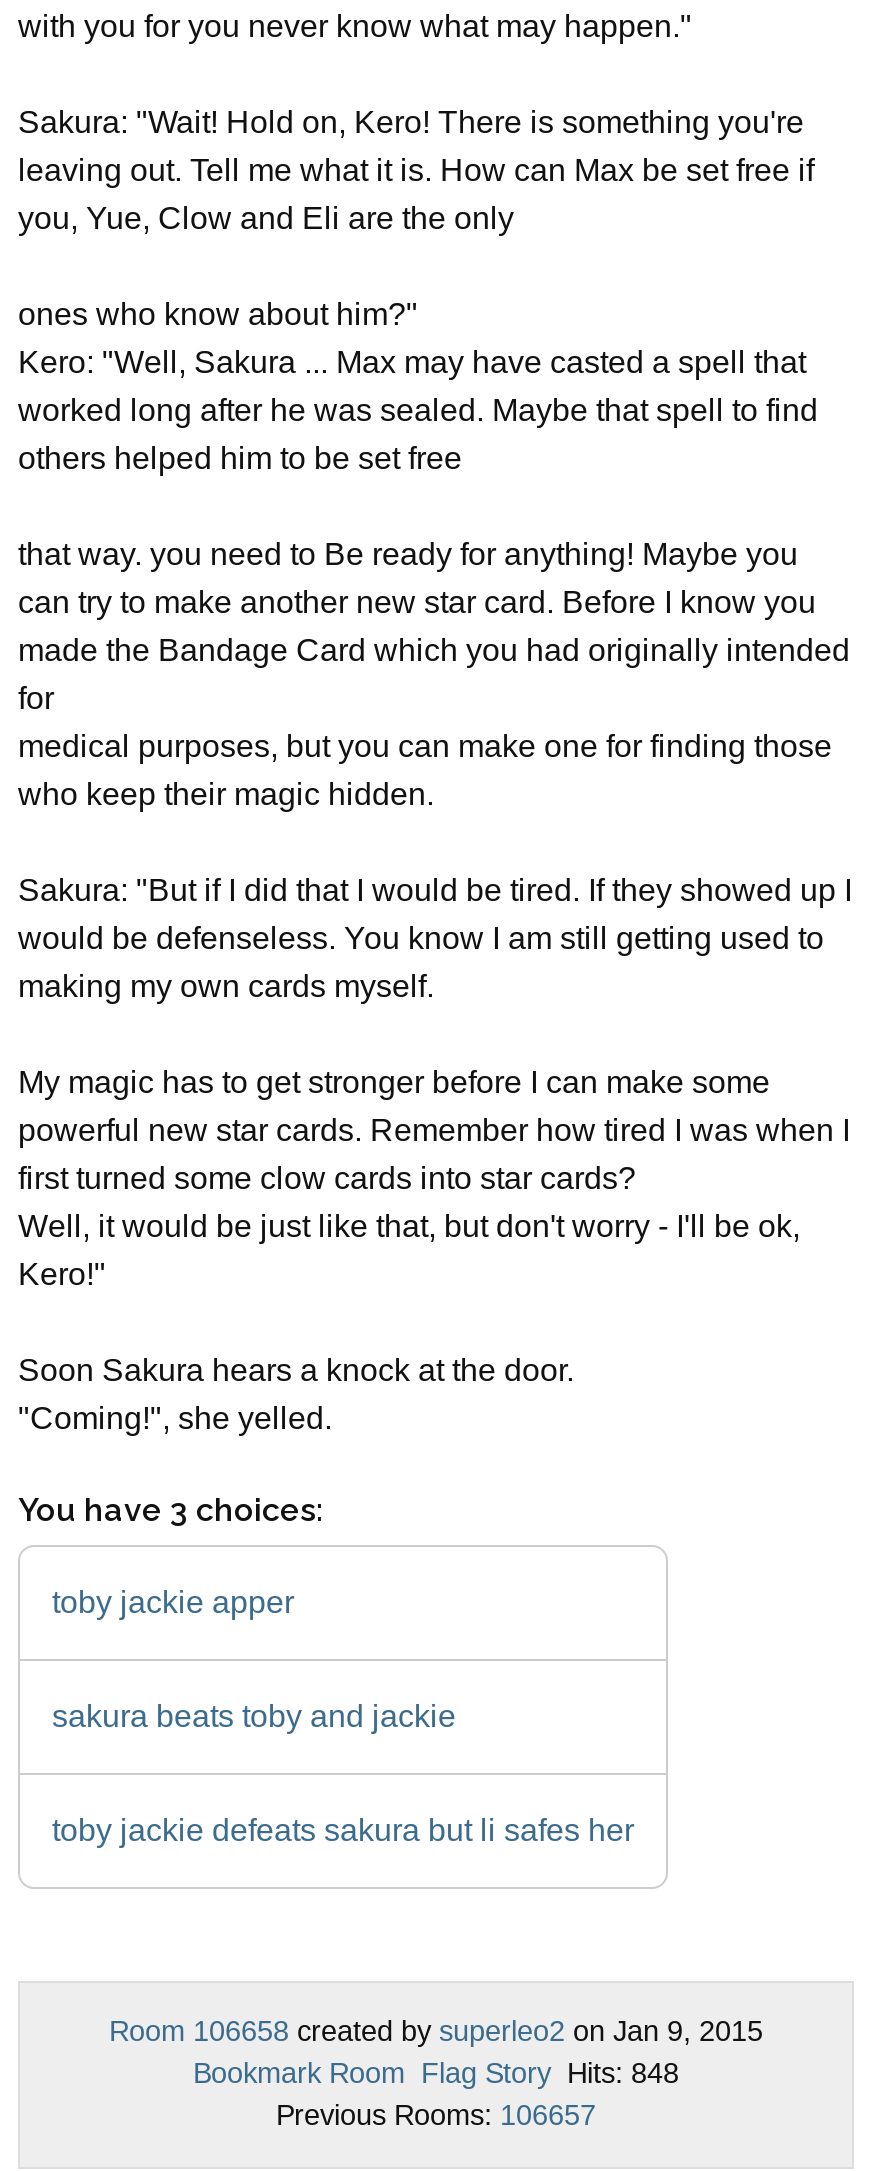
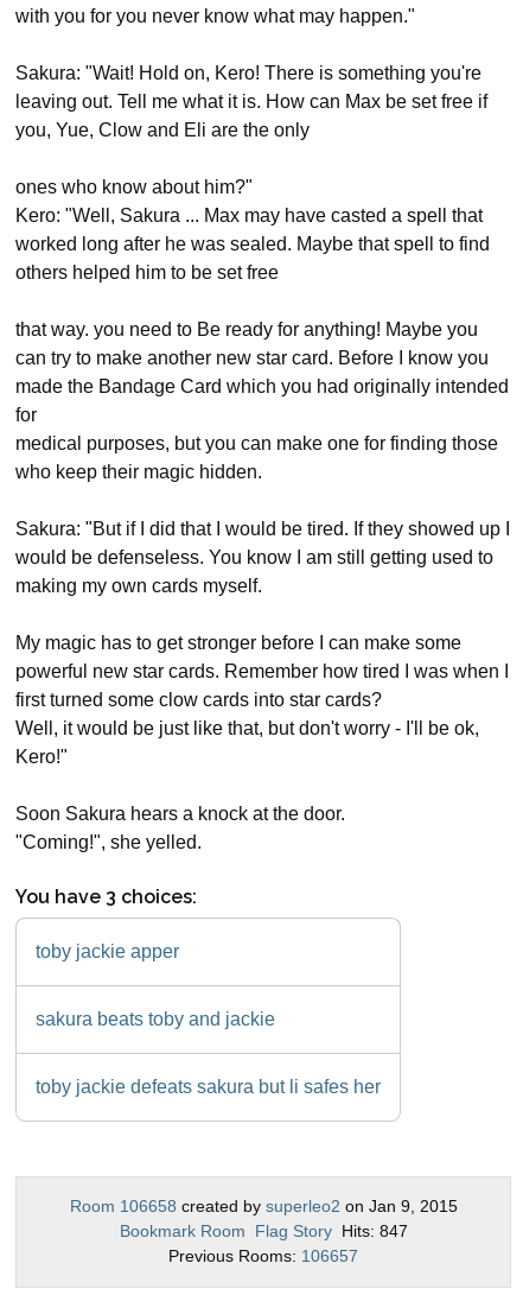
- Bookmark Room Flag Story Hits: 848
+ Bookmark Room Flag Story Hits: 847
